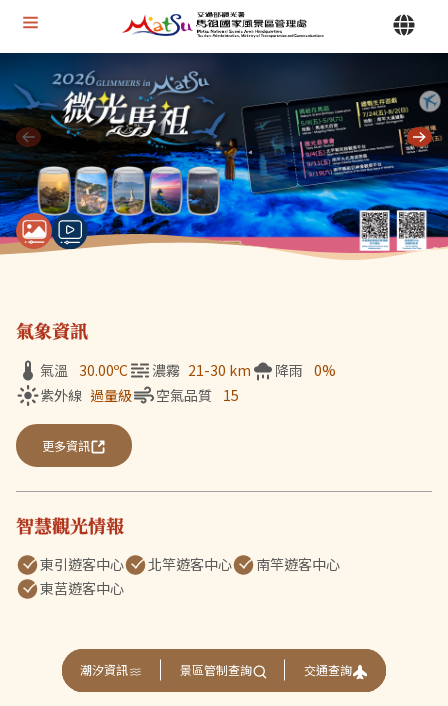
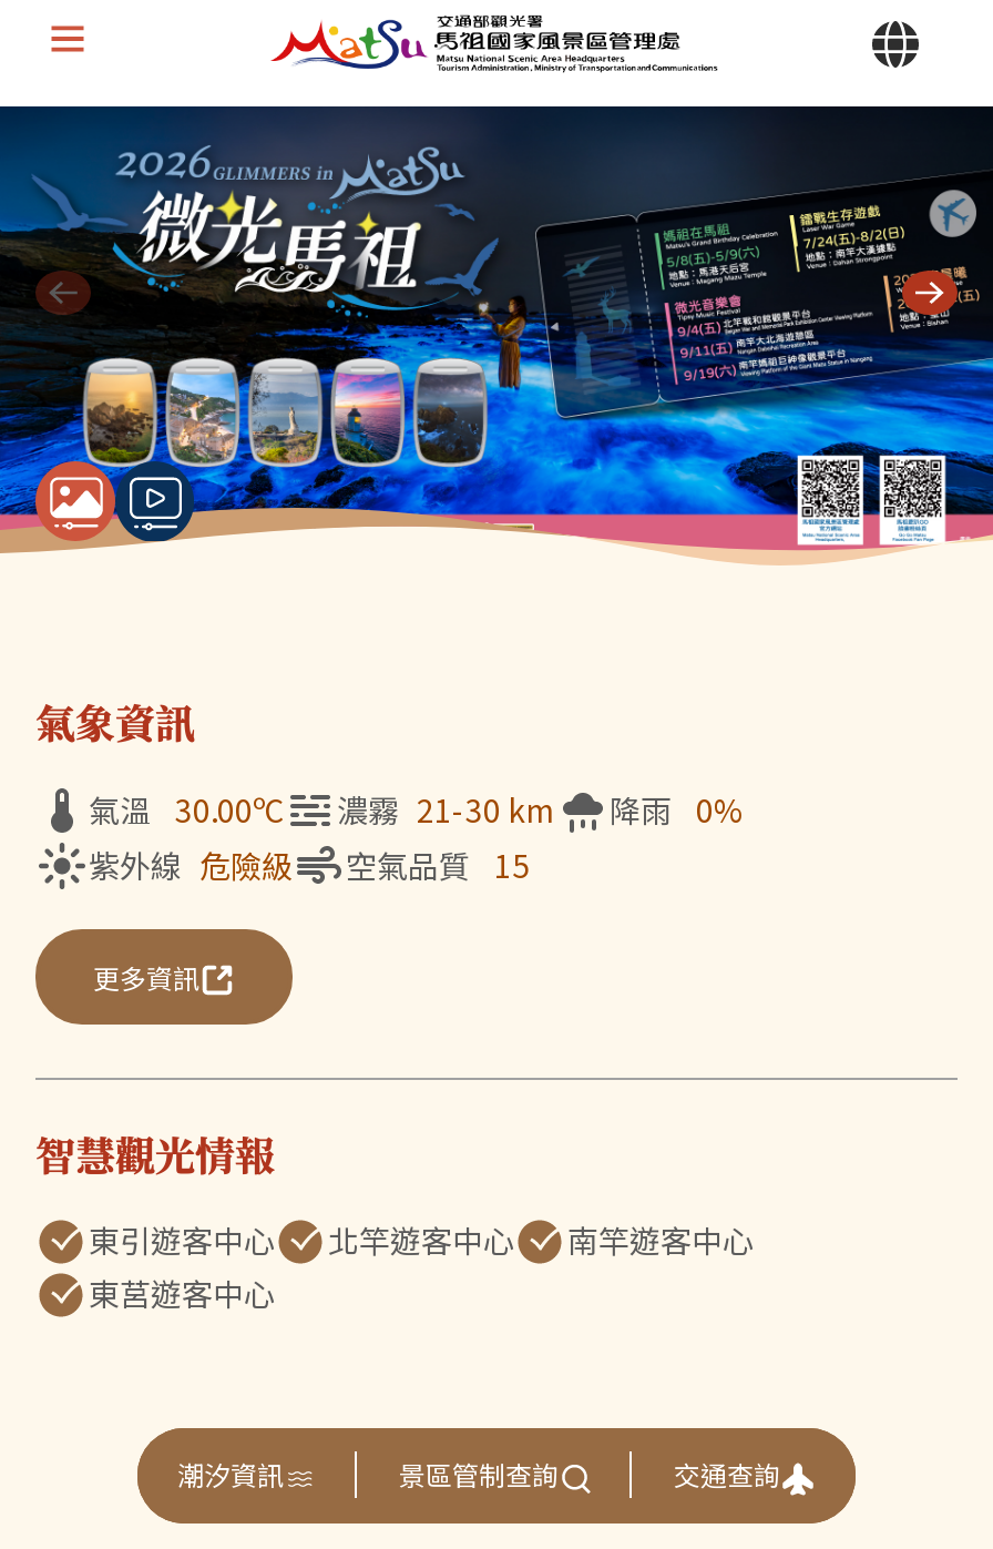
- 紫外線 過量級
+ 紫外線 危險級
